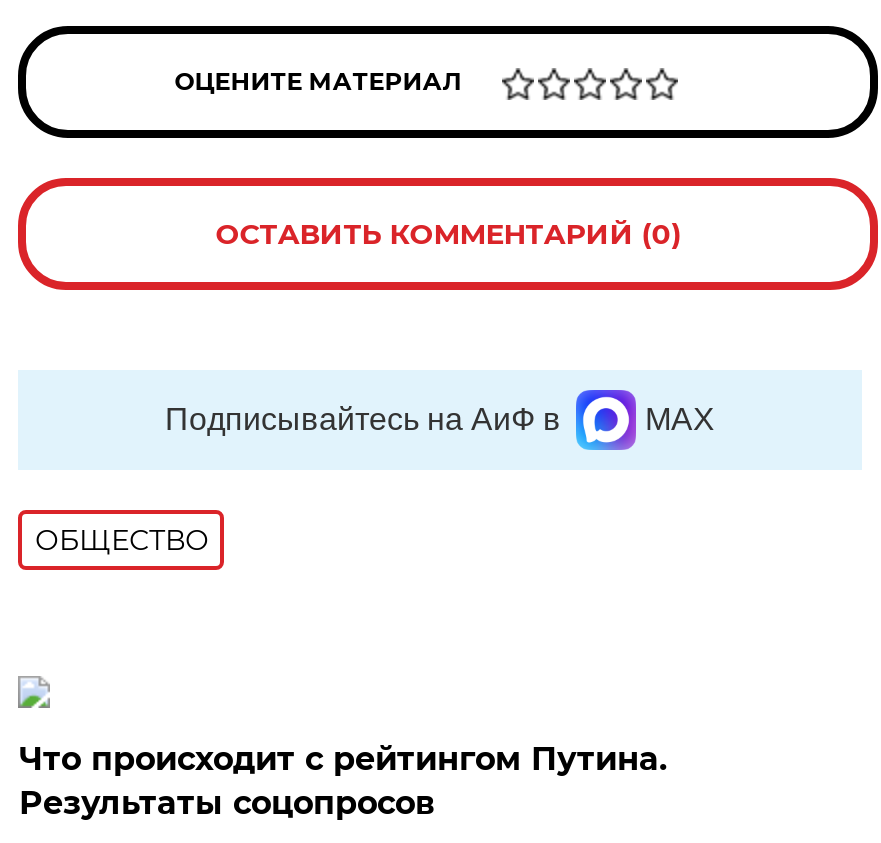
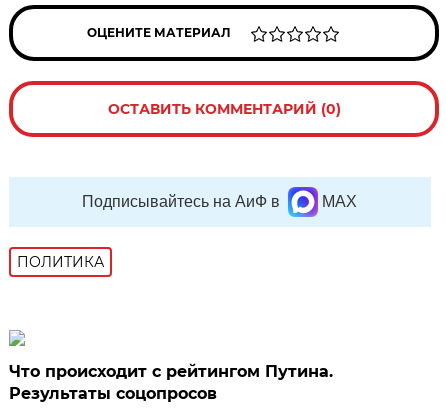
- ОБЩЕСТВО
+ ПОЛИТИКА
